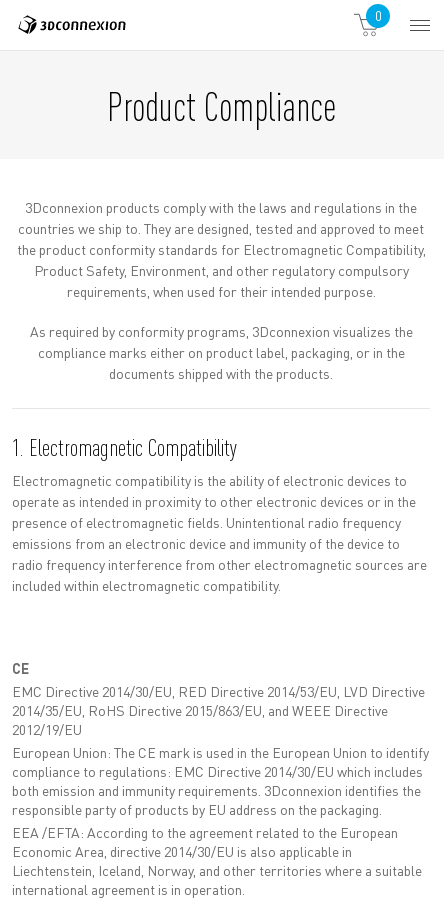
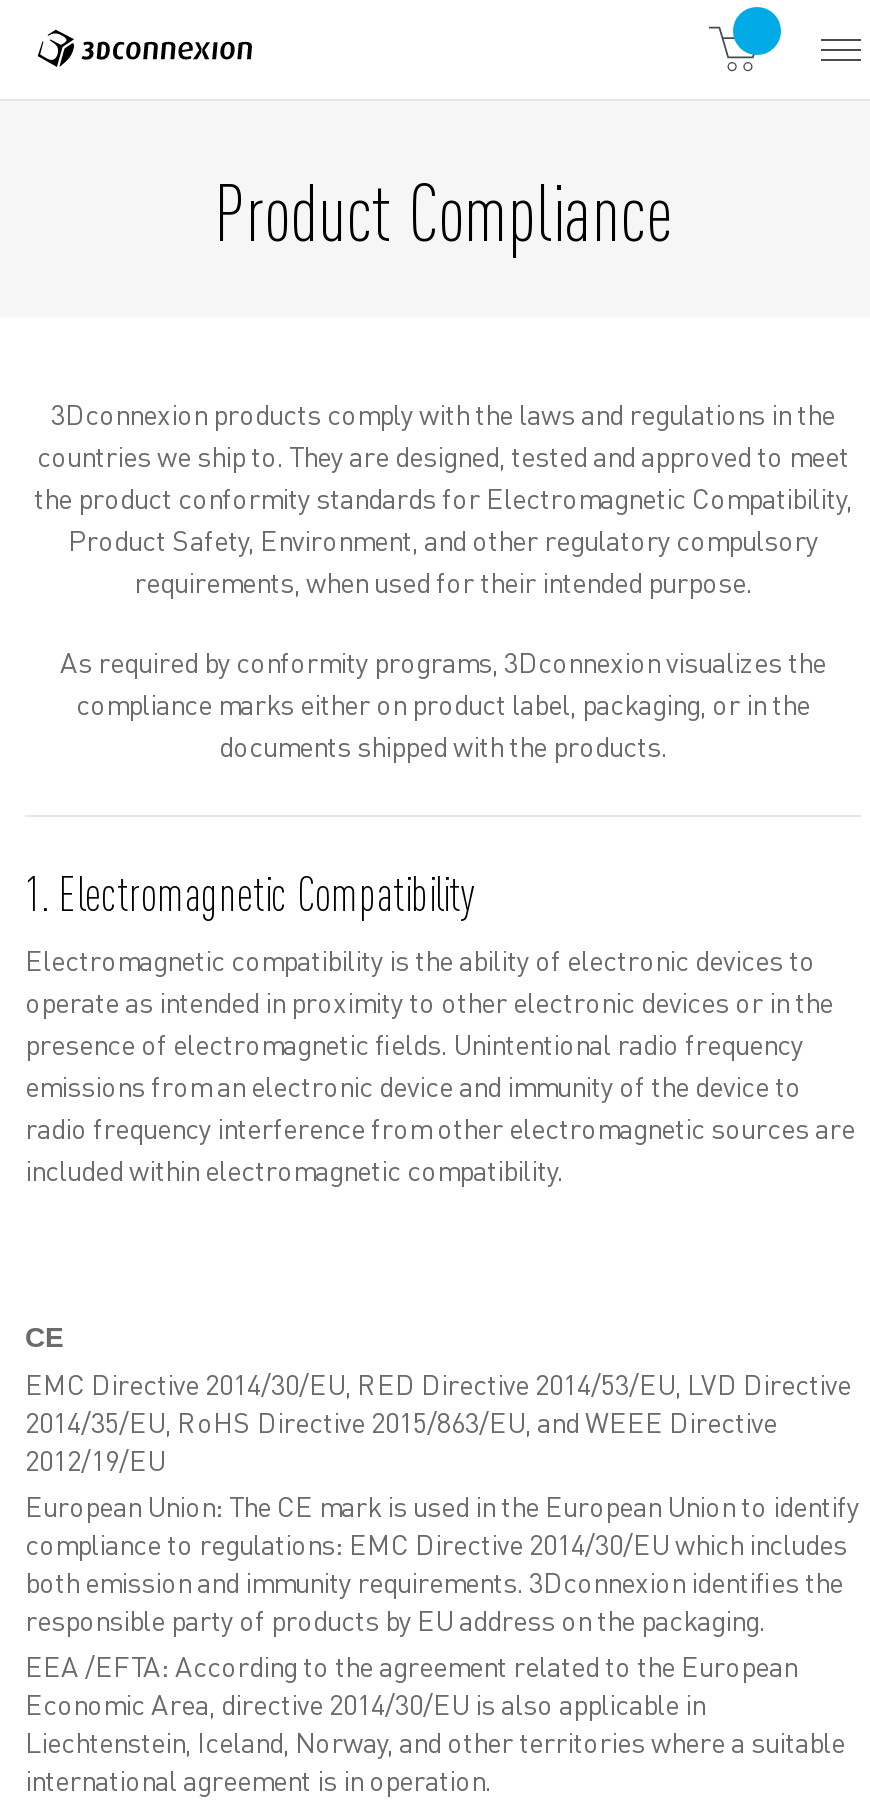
- 0
